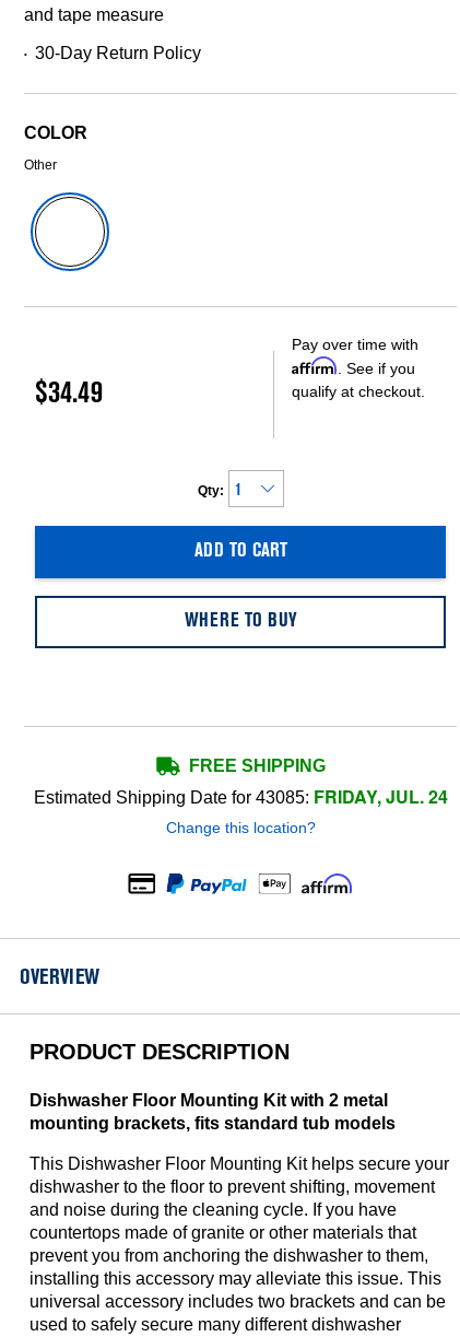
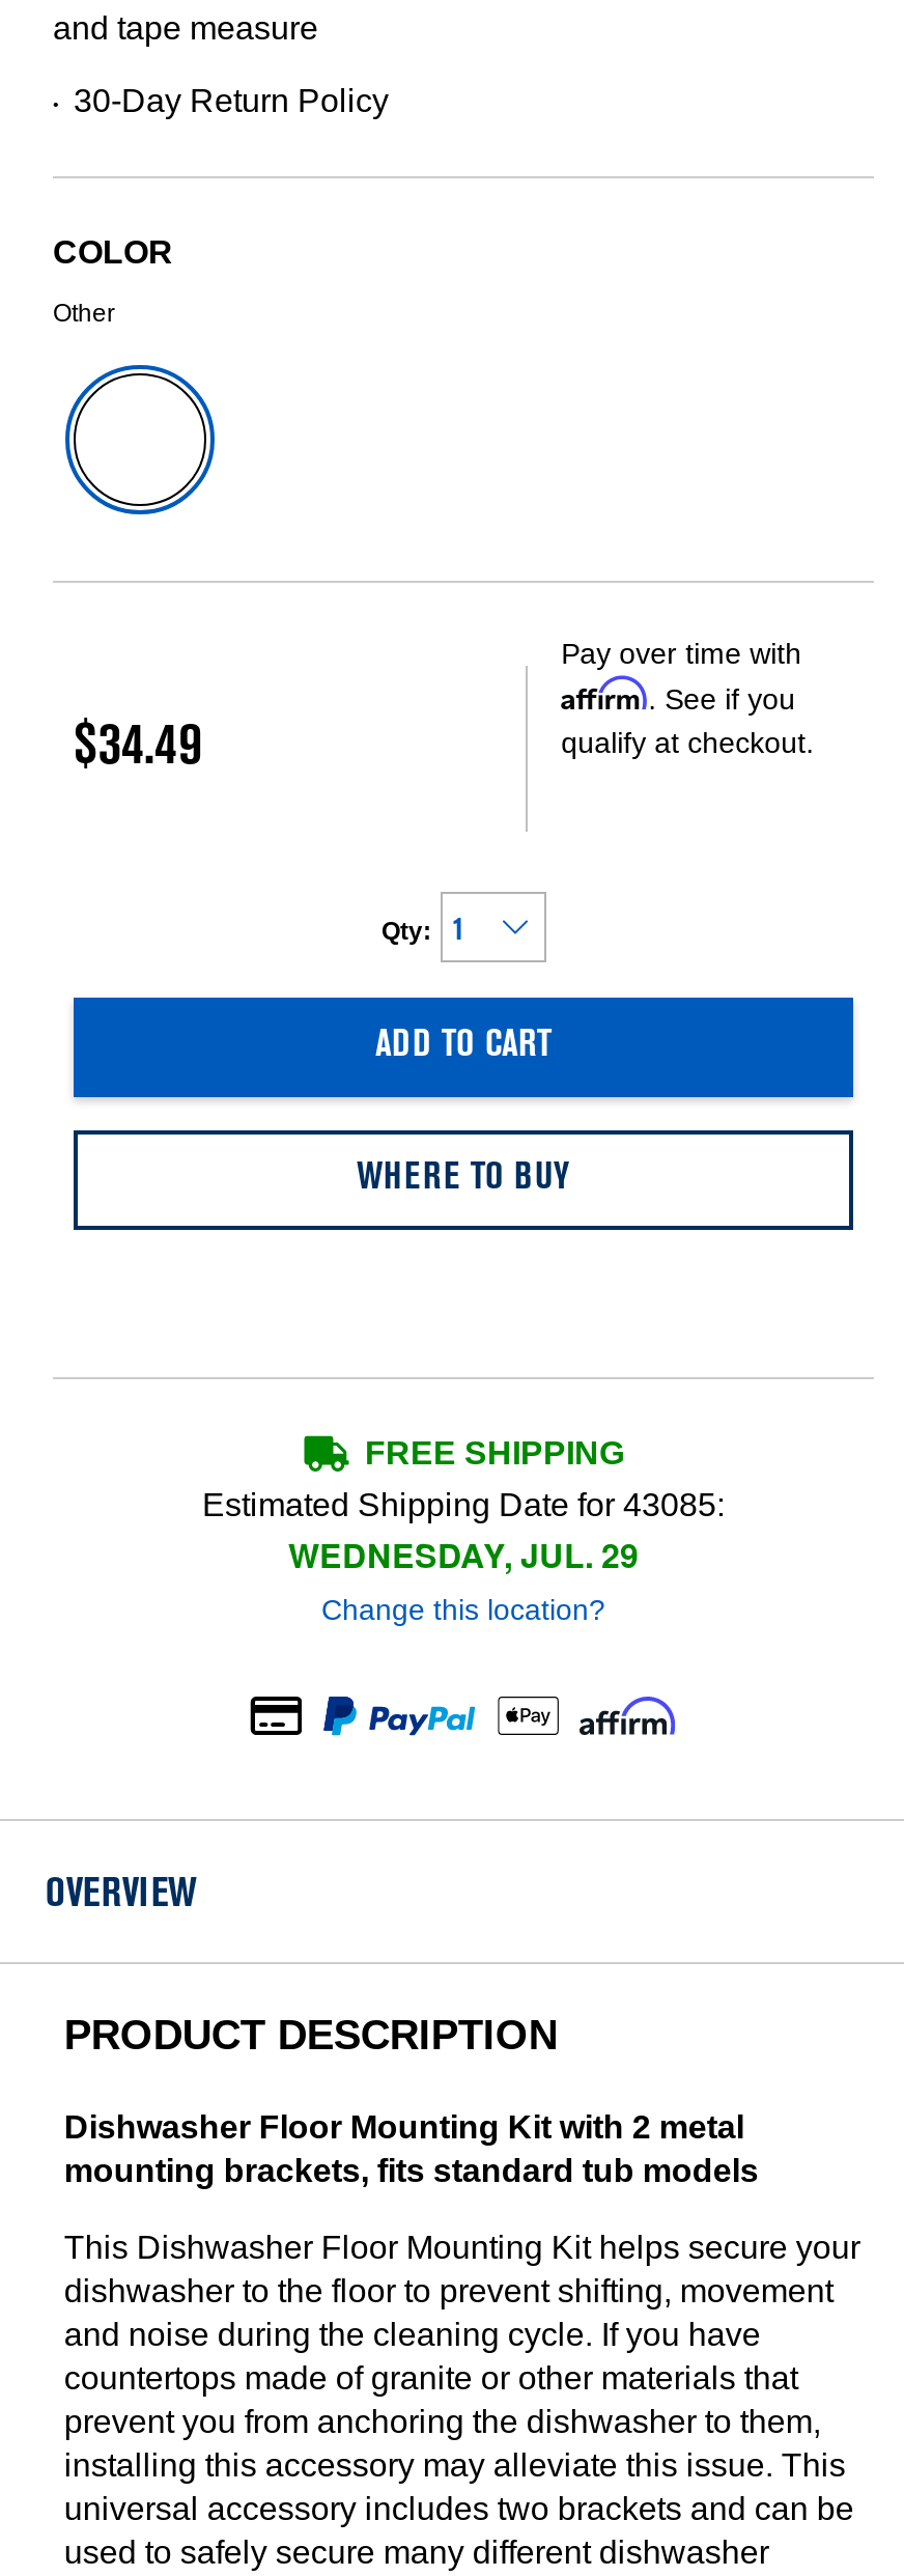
- Estimated Shipping Date for 43085: FRIDAY, JUL. 24
+ Estimated Shipping Date for 43085:
+ WEDNESDAY, JUL. 29
